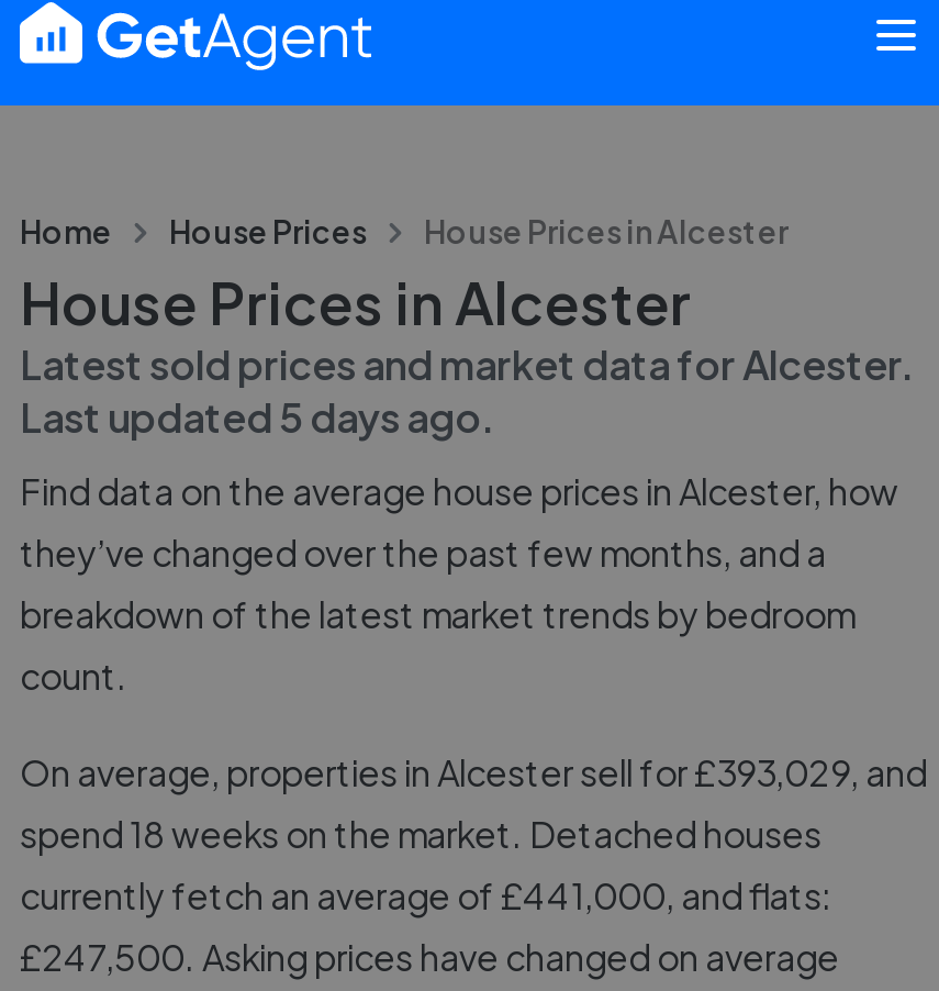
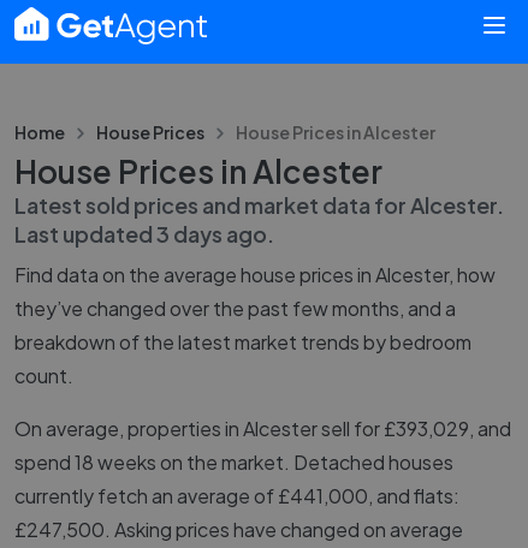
- Last updated 5 days ago.
+ Last updated 3 days ago.
